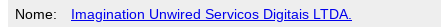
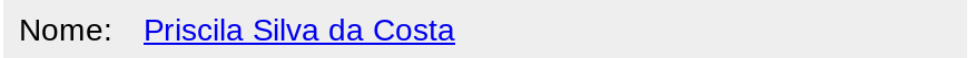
- Imagination Unwired Servicos Digitais LTDA.
+ Priscila Silva da Costa
